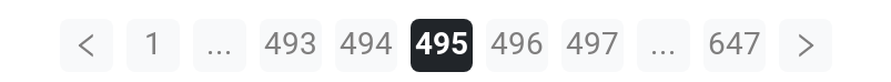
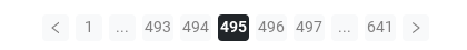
- 647
+ 641
